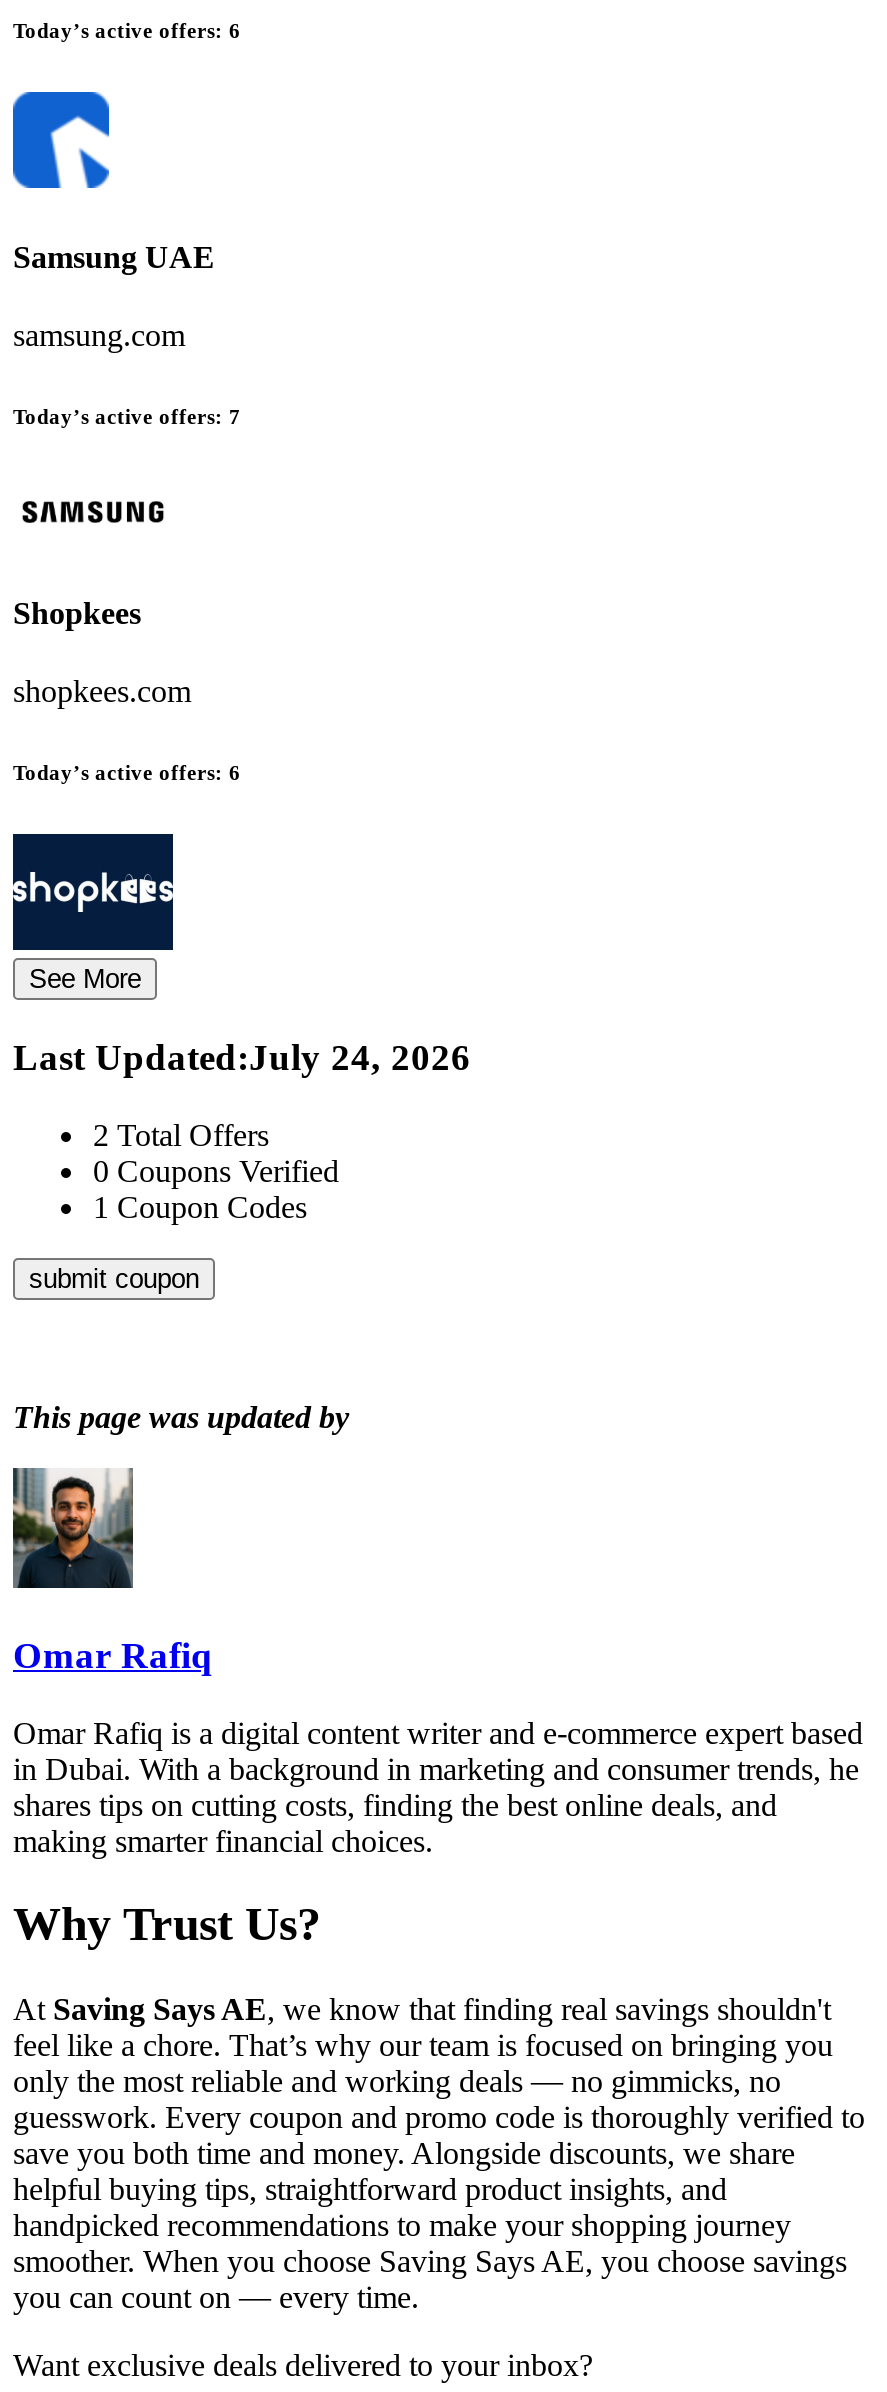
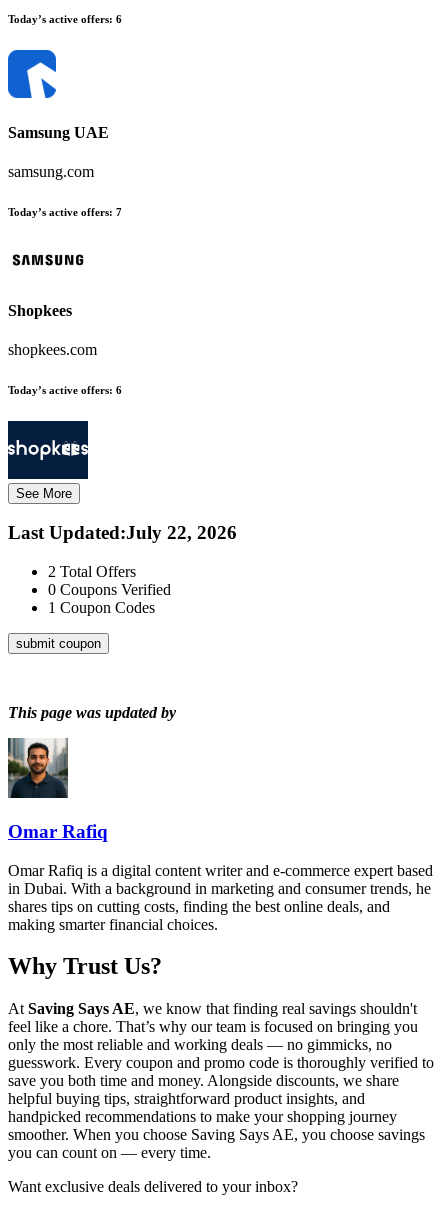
- Last Updated:July 24, 2026
+ Last Updated:July 22, 2026
